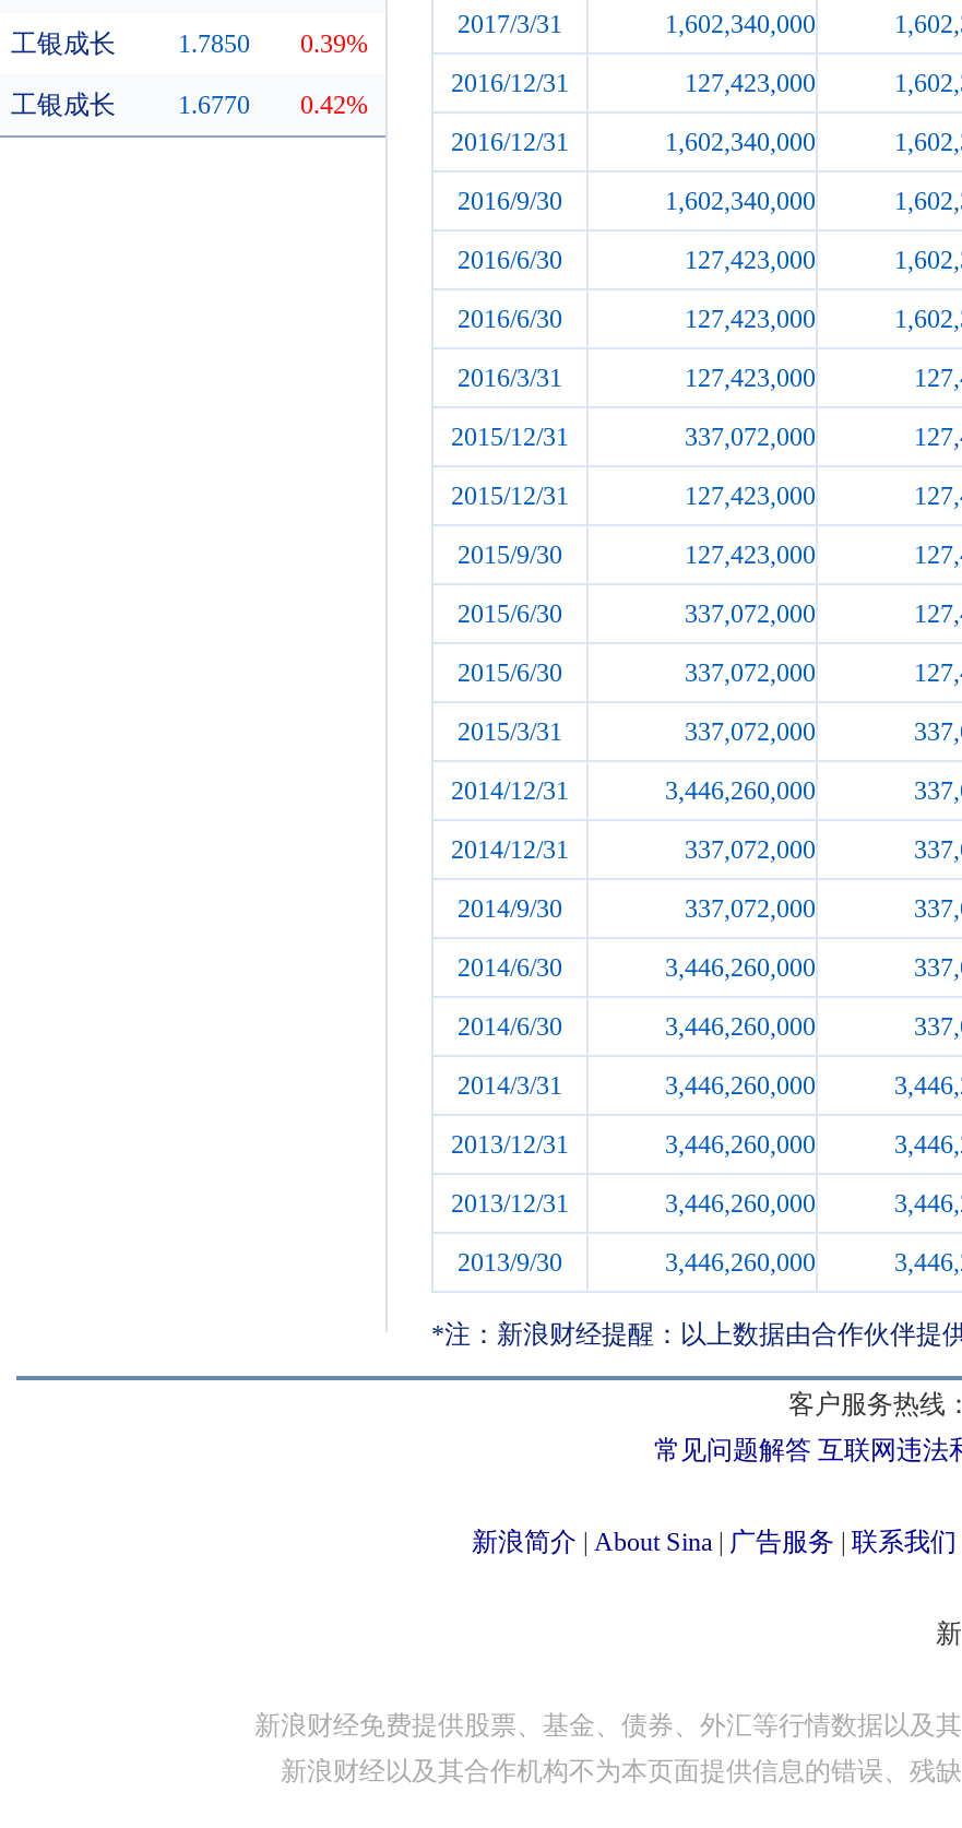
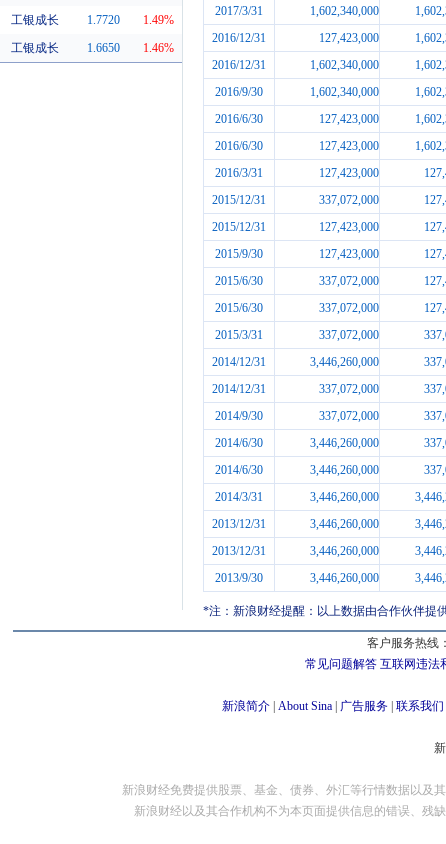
- 1.7850
+ 1.7720

- 0.39%
+ 1.49%

- 1.6770
+ 1.6650

- 0.42%
+ 1.46%
